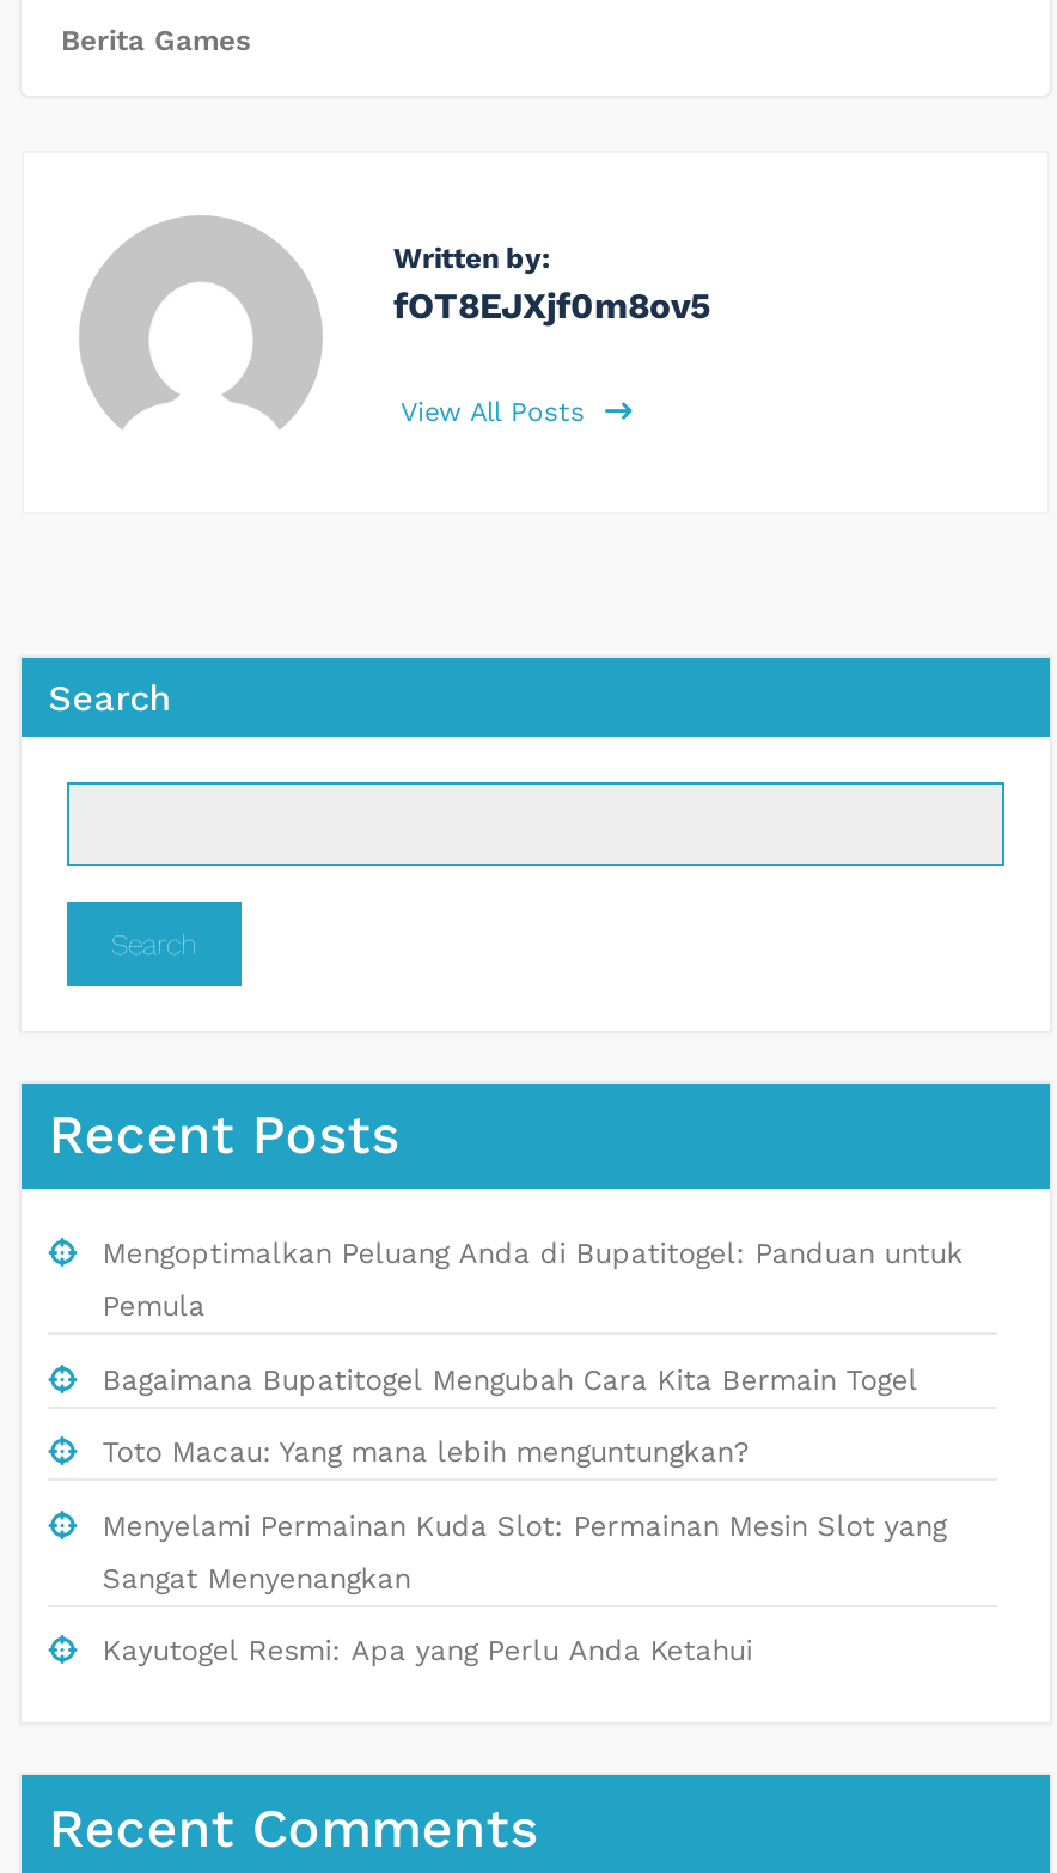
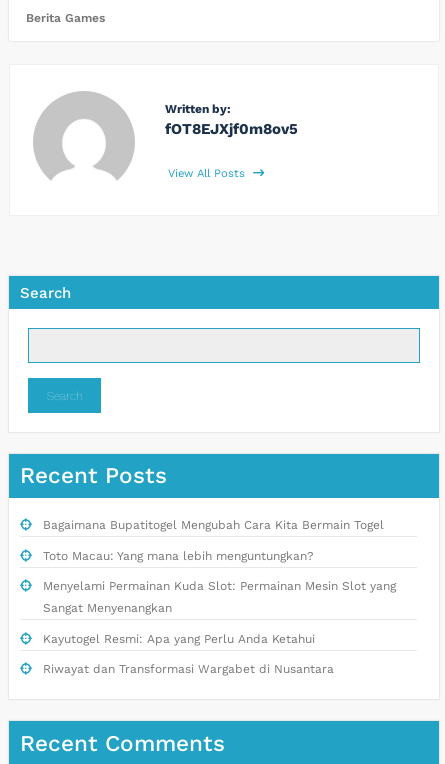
- Mengoptimalkan Peluang Anda di Bupatitogel: Panduan untuk
- Pemula

moved up: Bagaimana Bupatitogel Mengubah Cara Kita Bermain Togel | Toto Macau: Yang mana lebih menguntungkan? | Menyelami Permainan Kuda Slot: Permainan Mesin Slot yang | Sangat Menyenangkan | Kayutogel Resmi: Apa yang Perlu Anda Ketahui

+ Riwayat dan Transformasi Wargabet di Nusantara
